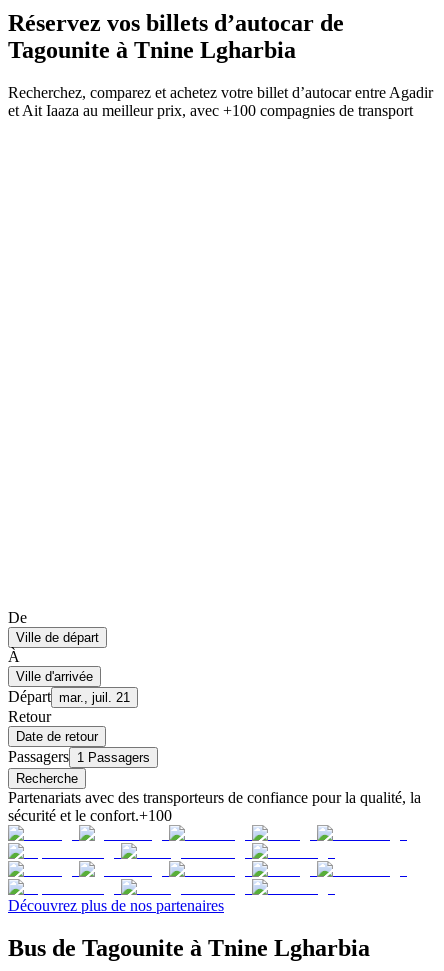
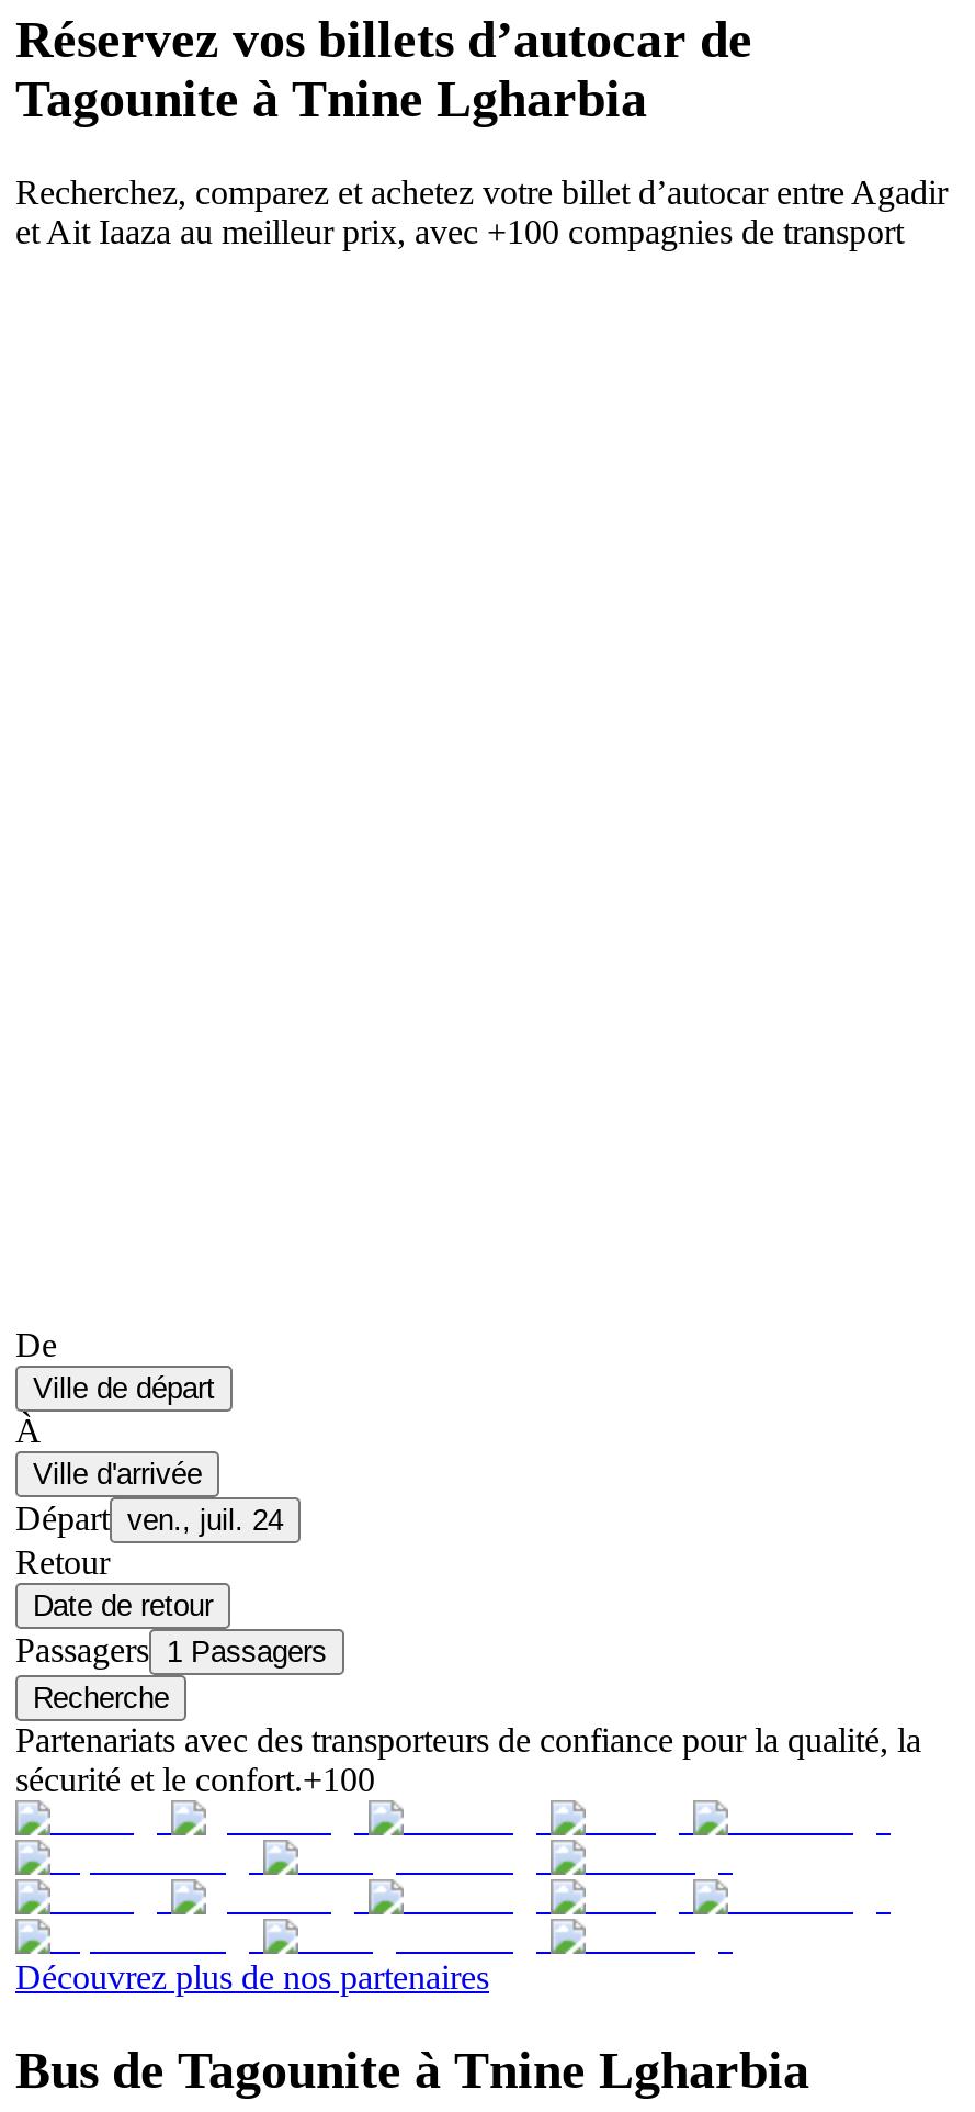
- Départ mar., juil. 21
+ Départ ven., juil. 24
